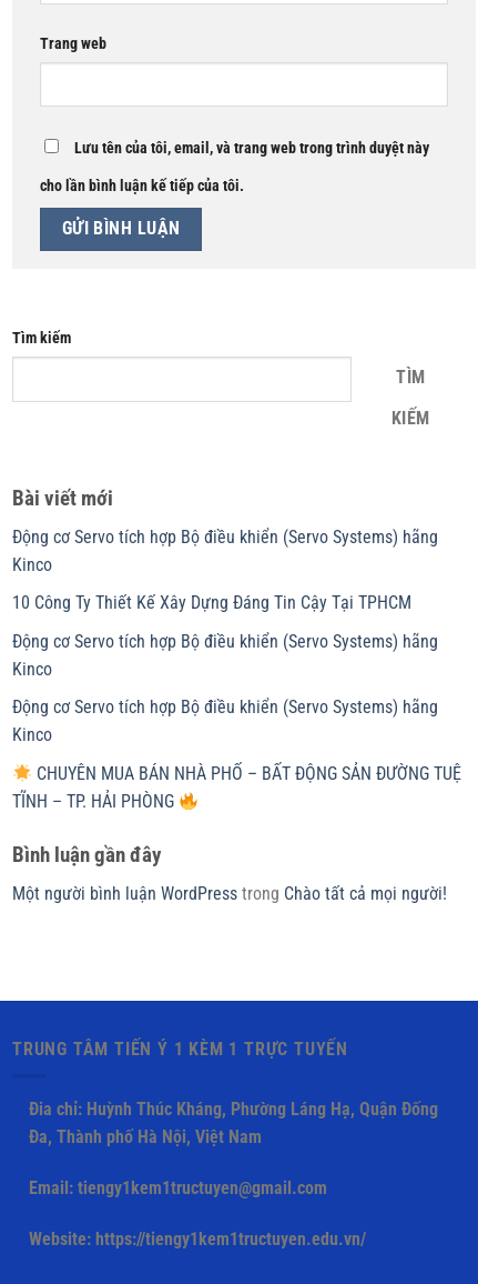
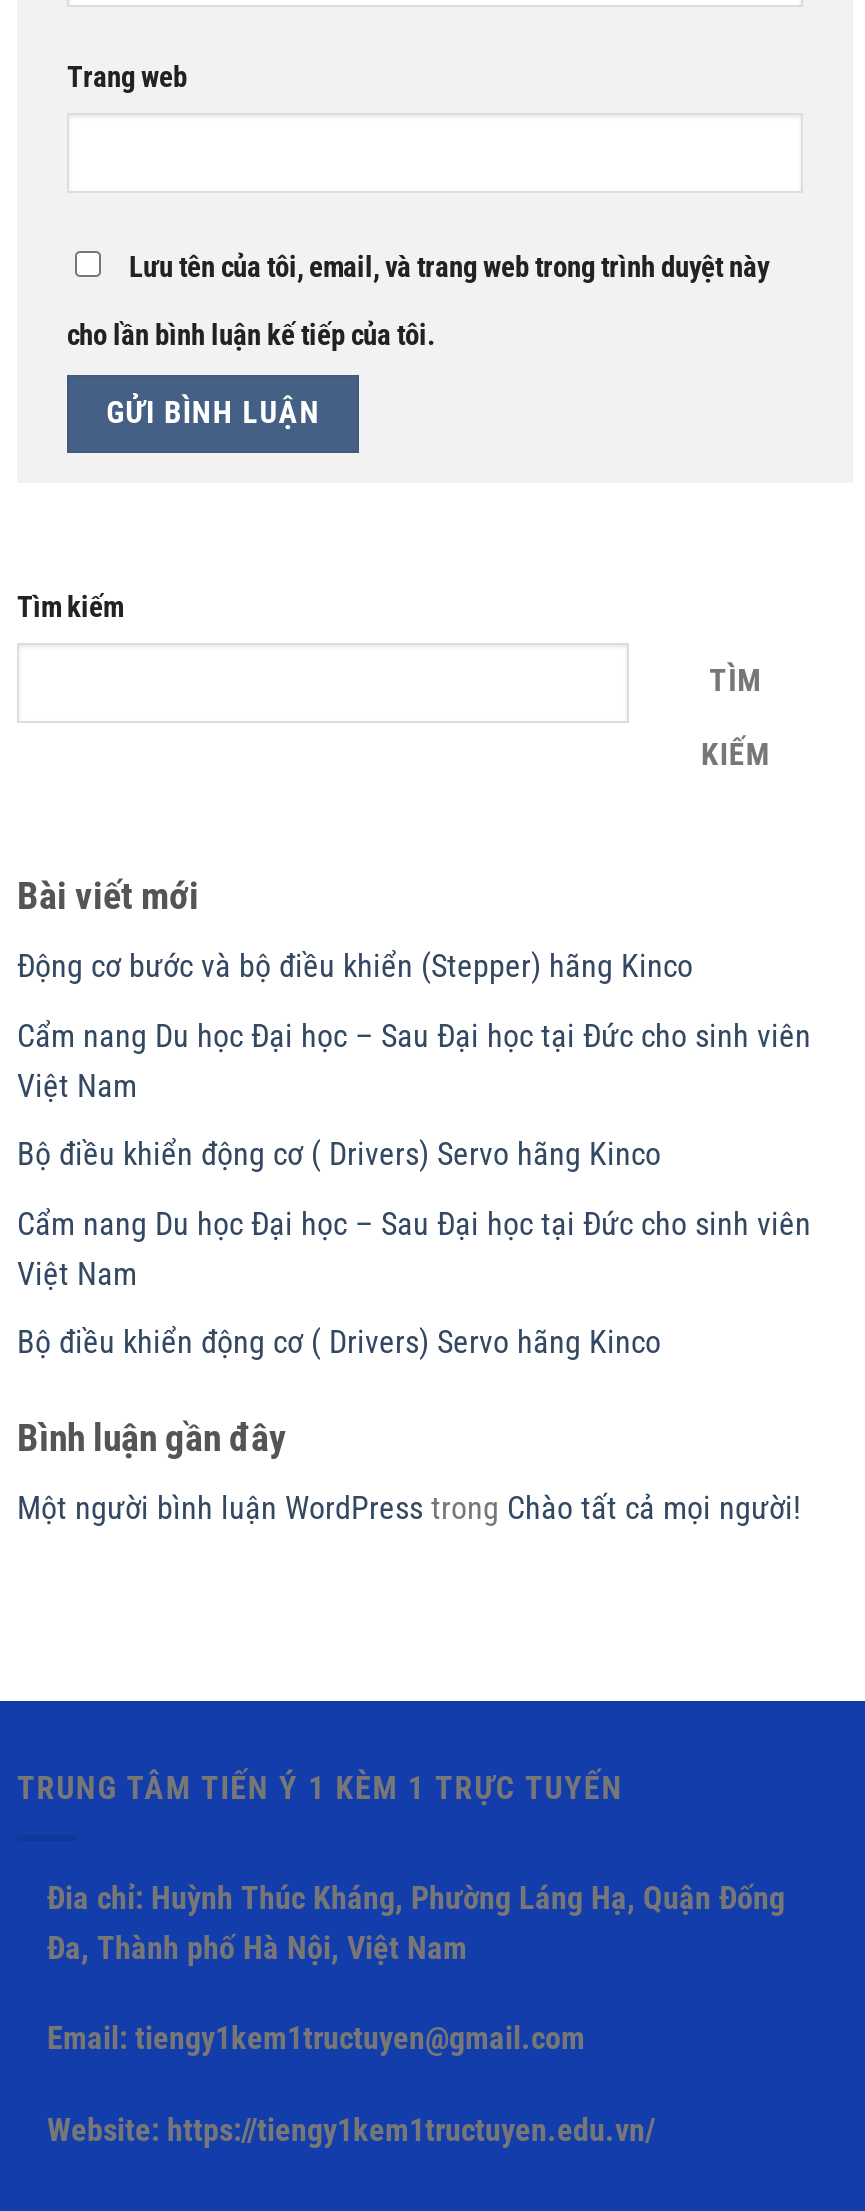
- Động cơ Servo tích hợp Bộ điều khiển (Servo Systems) hãng
- Kinco
+ Động cơ bước và bộ điều khiển (Stepper) hãng Kinco

- 10 Công Ty Thiết Kế Xây Dựng Đáng Tin Cậy Tại TPHCM
+ Cẩm nang Du học Đại học – Sau Đại học tại Đức cho sinh viên
+ Việt Nam

- Động cơ Servo tích hợp Bộ điều khiển (Servo Systems) hãng
- Kinco
+ Bộ điều khiển động cơ ( Drivers) Servo hãng Kinco

- Động cơ Servo tích hợp Bộ điều khiển (Servo Systems) hãng
- Kinco
+ Cẩm nang Du học Đại học – Sau Đại học tại Đức cho sinh viên
+ Việt Nam

- CHUYÊN MUA BÁN NHÀ PHỐ – BẤT ĐỘNG SẢN ĐƯỜNG TUỆ
- TĨNH – TP. HẢI PHÒNG
+ Bộ điều khiển động cơ ( Drivers) Servo hãng Kinco
